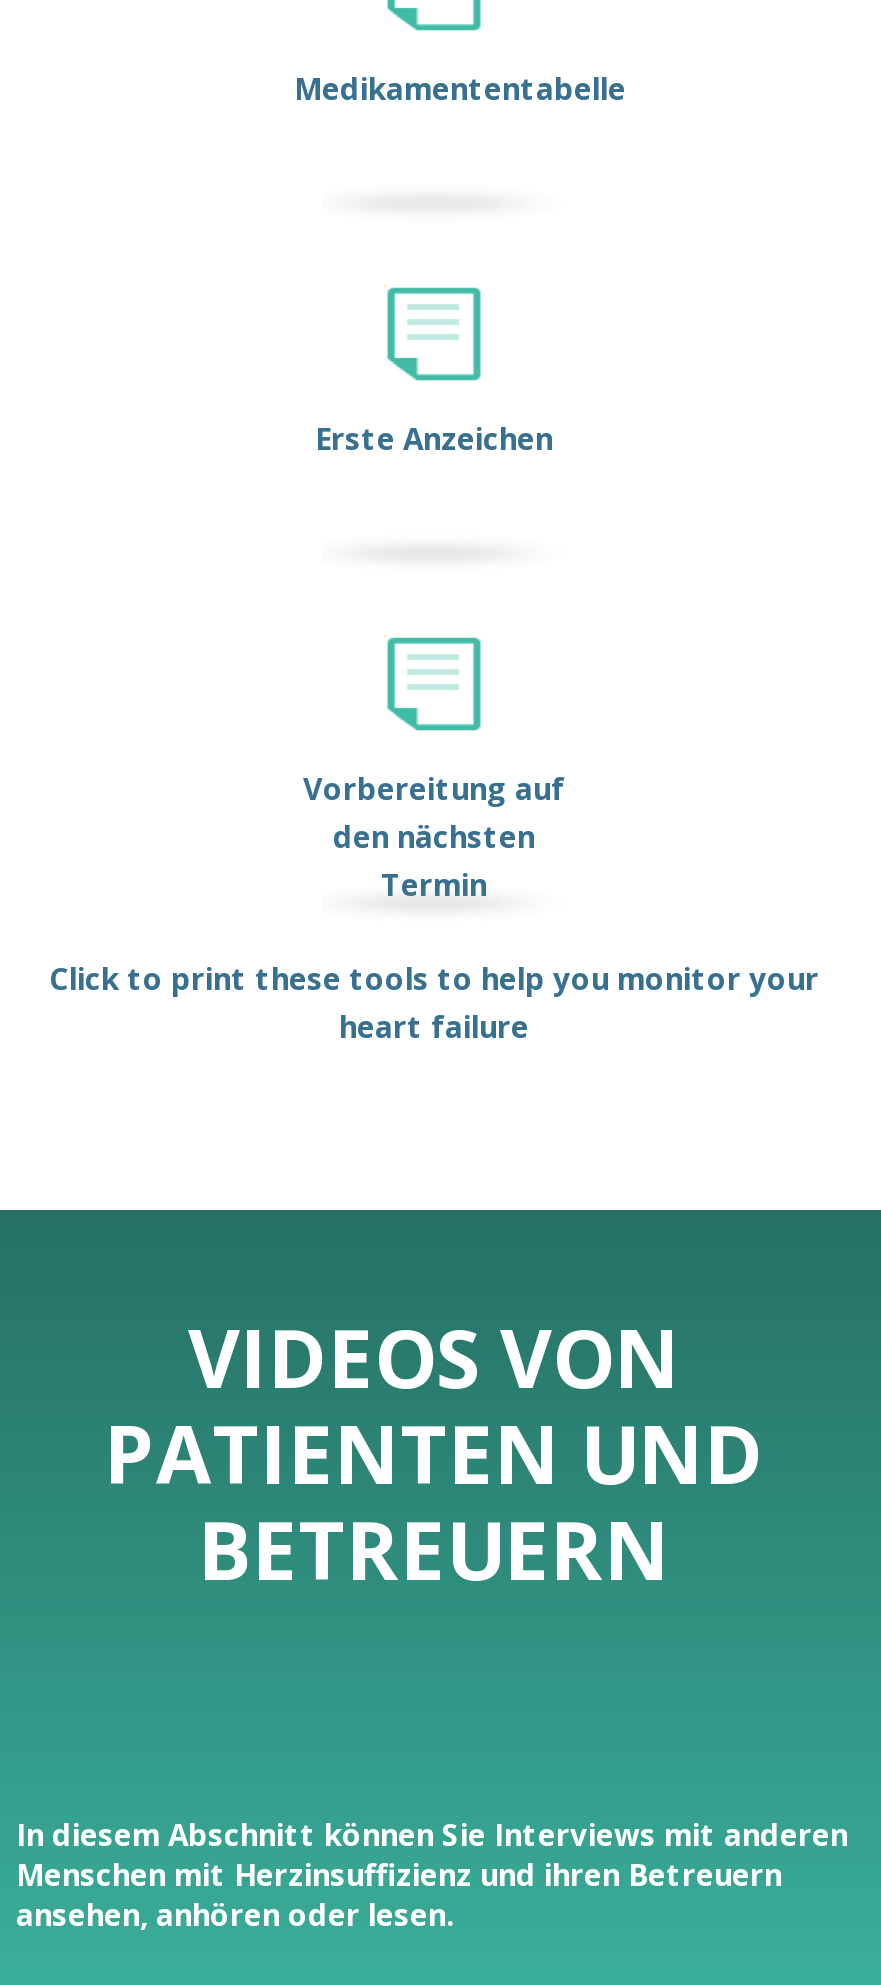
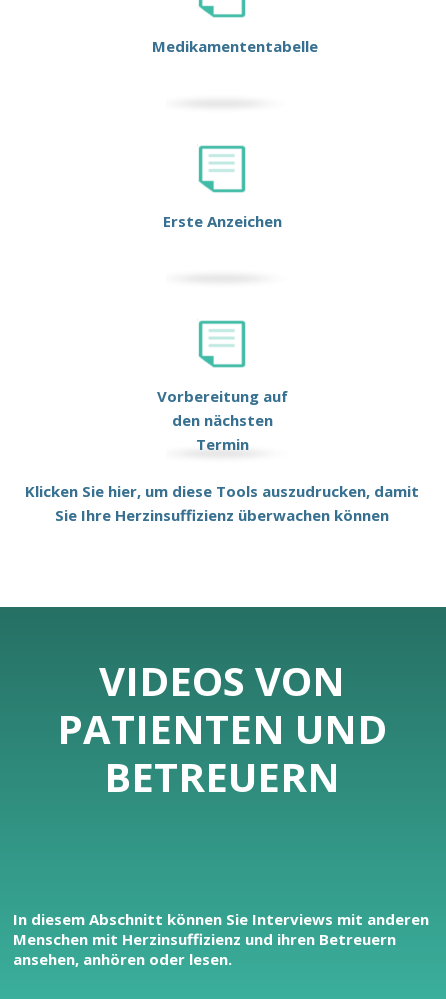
- Click to print these tools to help you monitor your
- heart failure
+ Klicken Sie hier, um diese Tools auszudrucken, damit
+ Sie Ihre Herzinsuffizienz überwachen können
